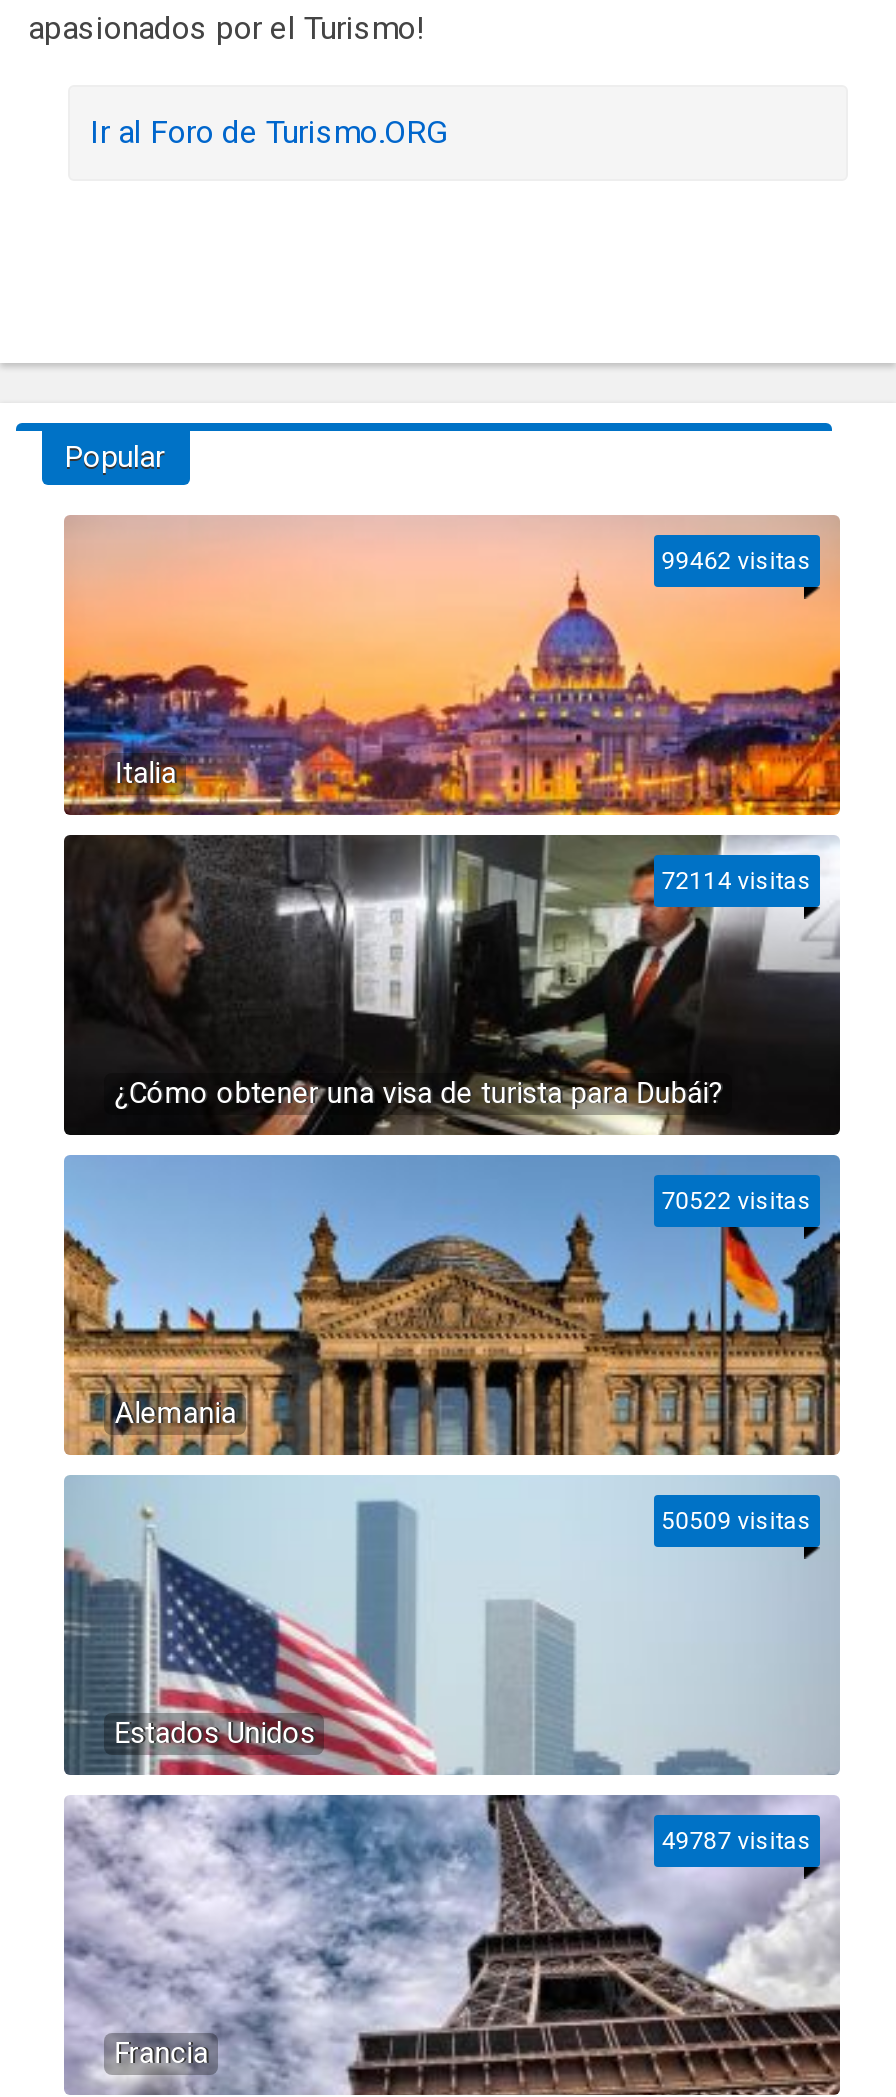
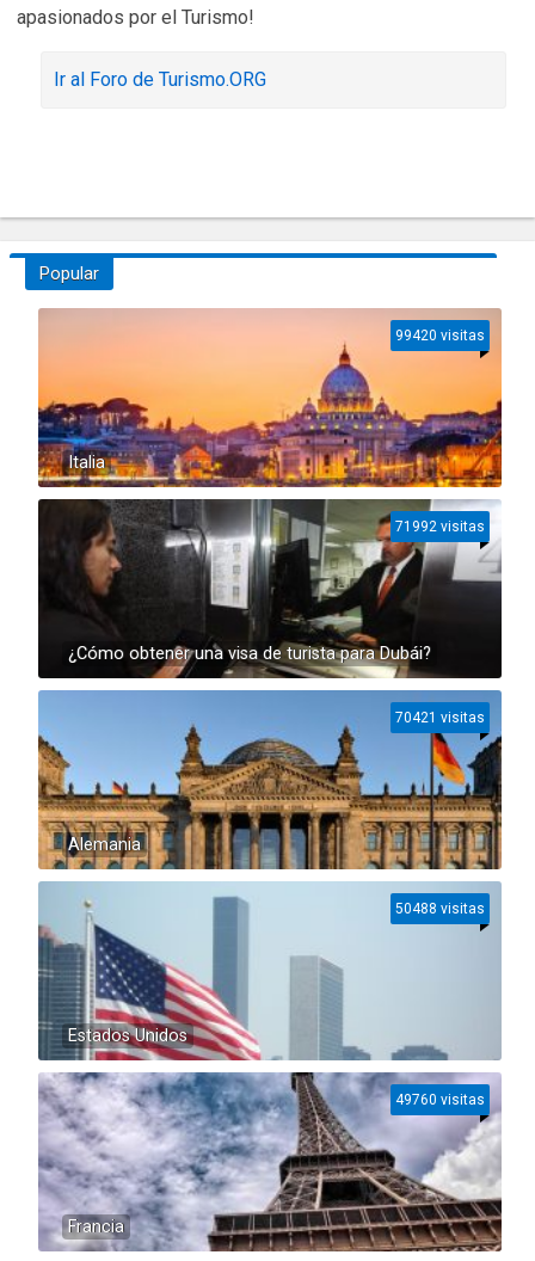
- 99462 visitas
+ 99420 visitas

- 72114 visitas
+ 71992 visitas

- 70522 visitas
+ 70421 visitas

- 50509 visitas
+ 50488 visitas

- 49787 visitas
+ 49760 visitas
